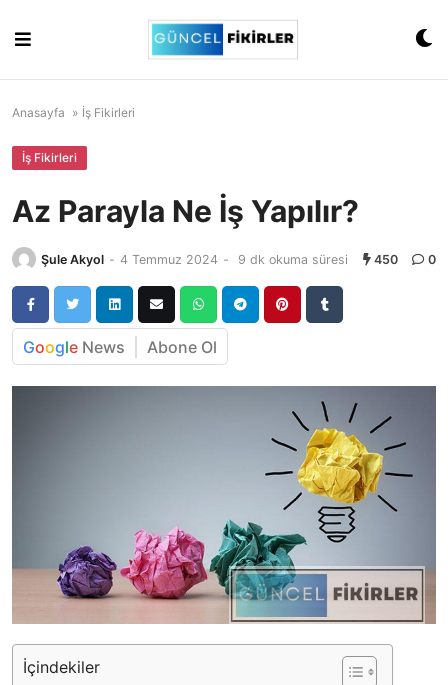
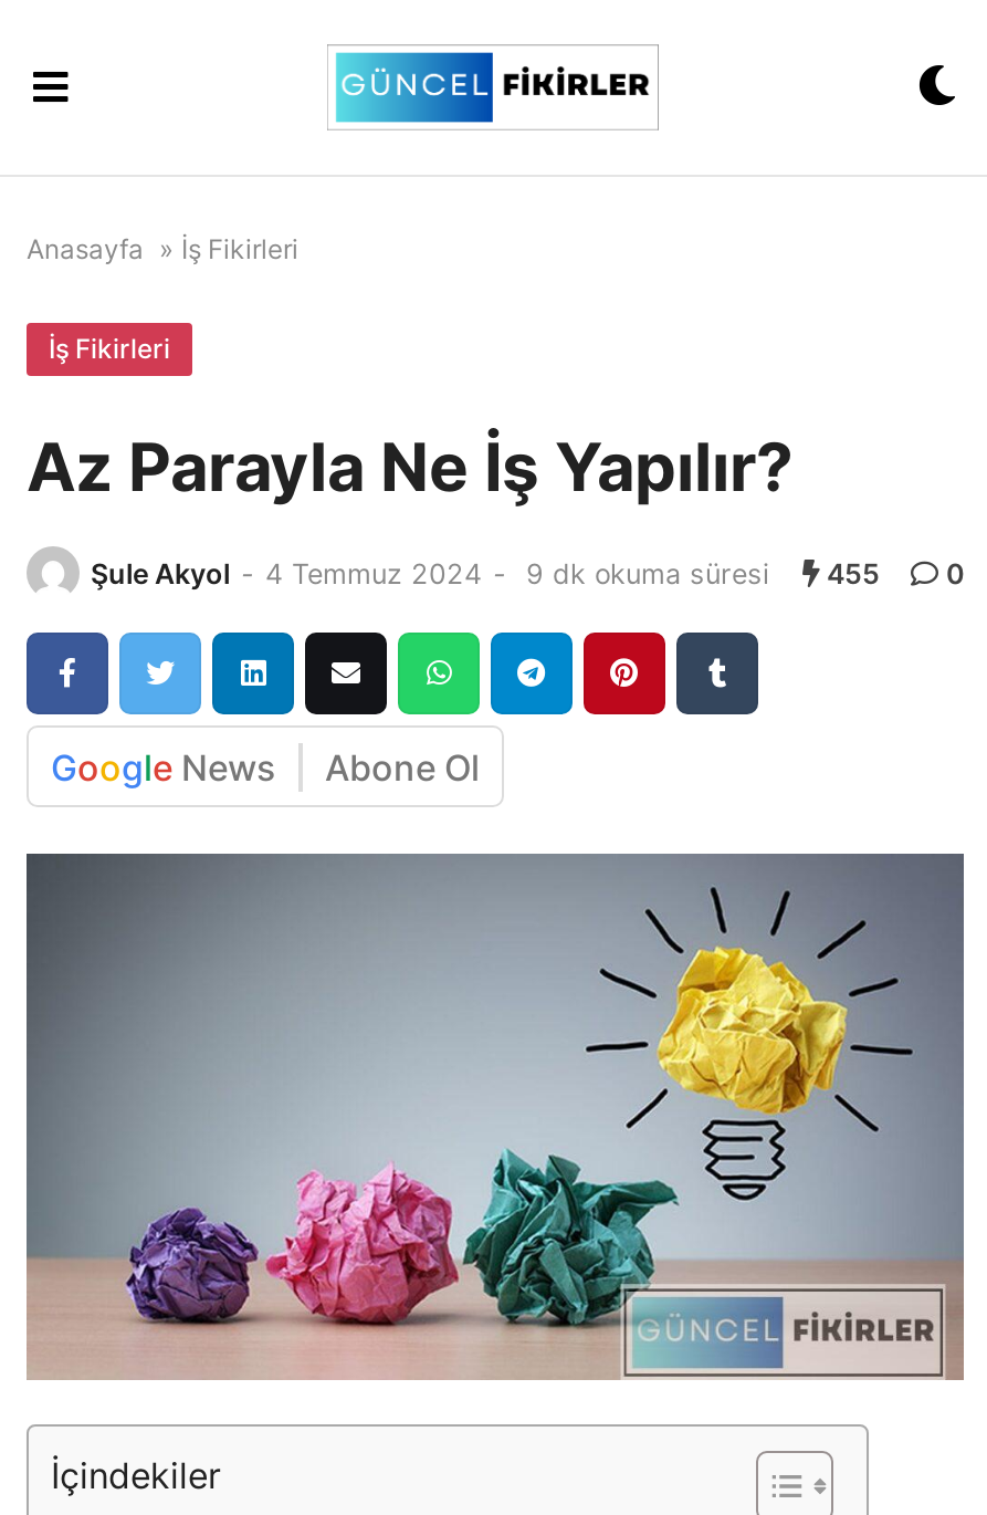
- Şule Akyol - 4 Temmuz 2024 - 9 dk okuma süresi 450 0
+ Şule Akyol - 4 Temmuz 2024 - 9 dk okuma süresi 455 0

- [image]
+ [image]
